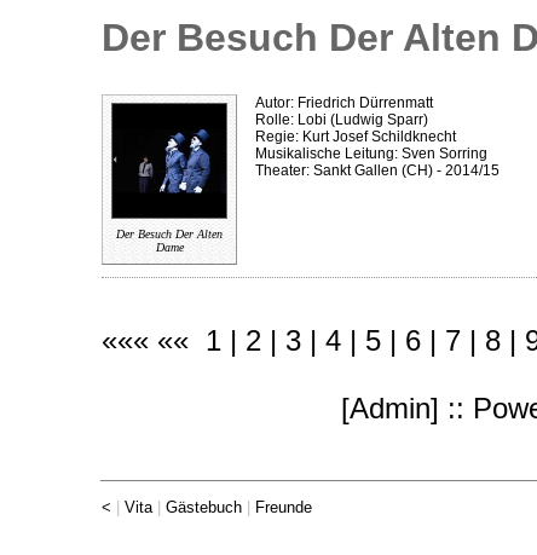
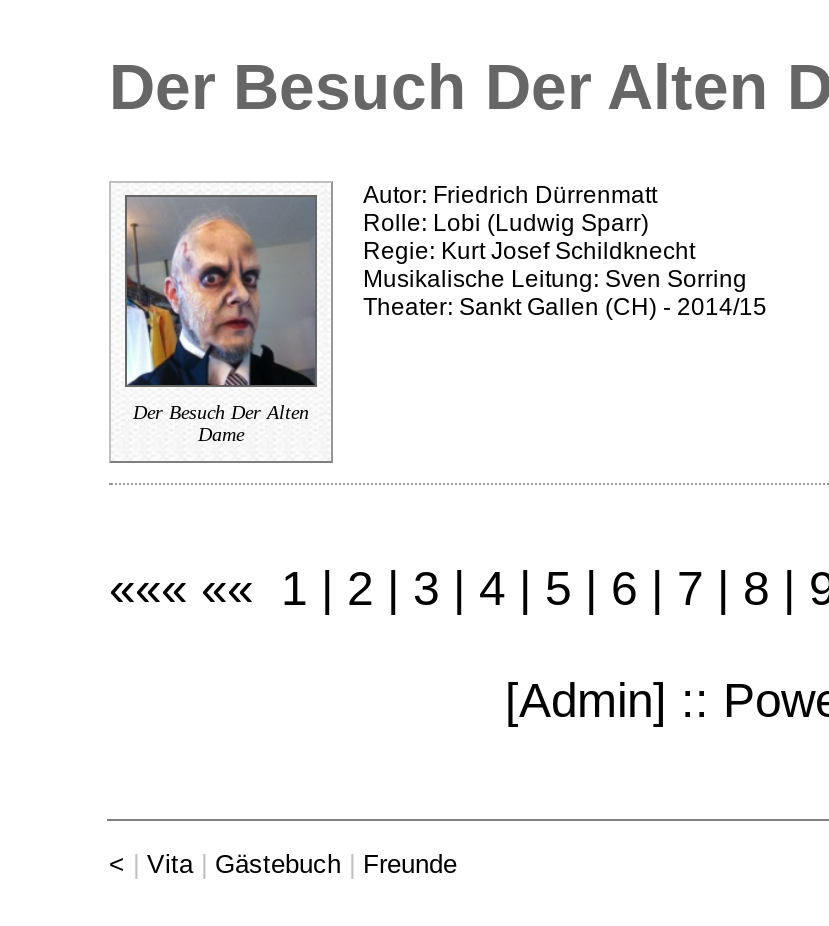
- [image]
+ [image]
